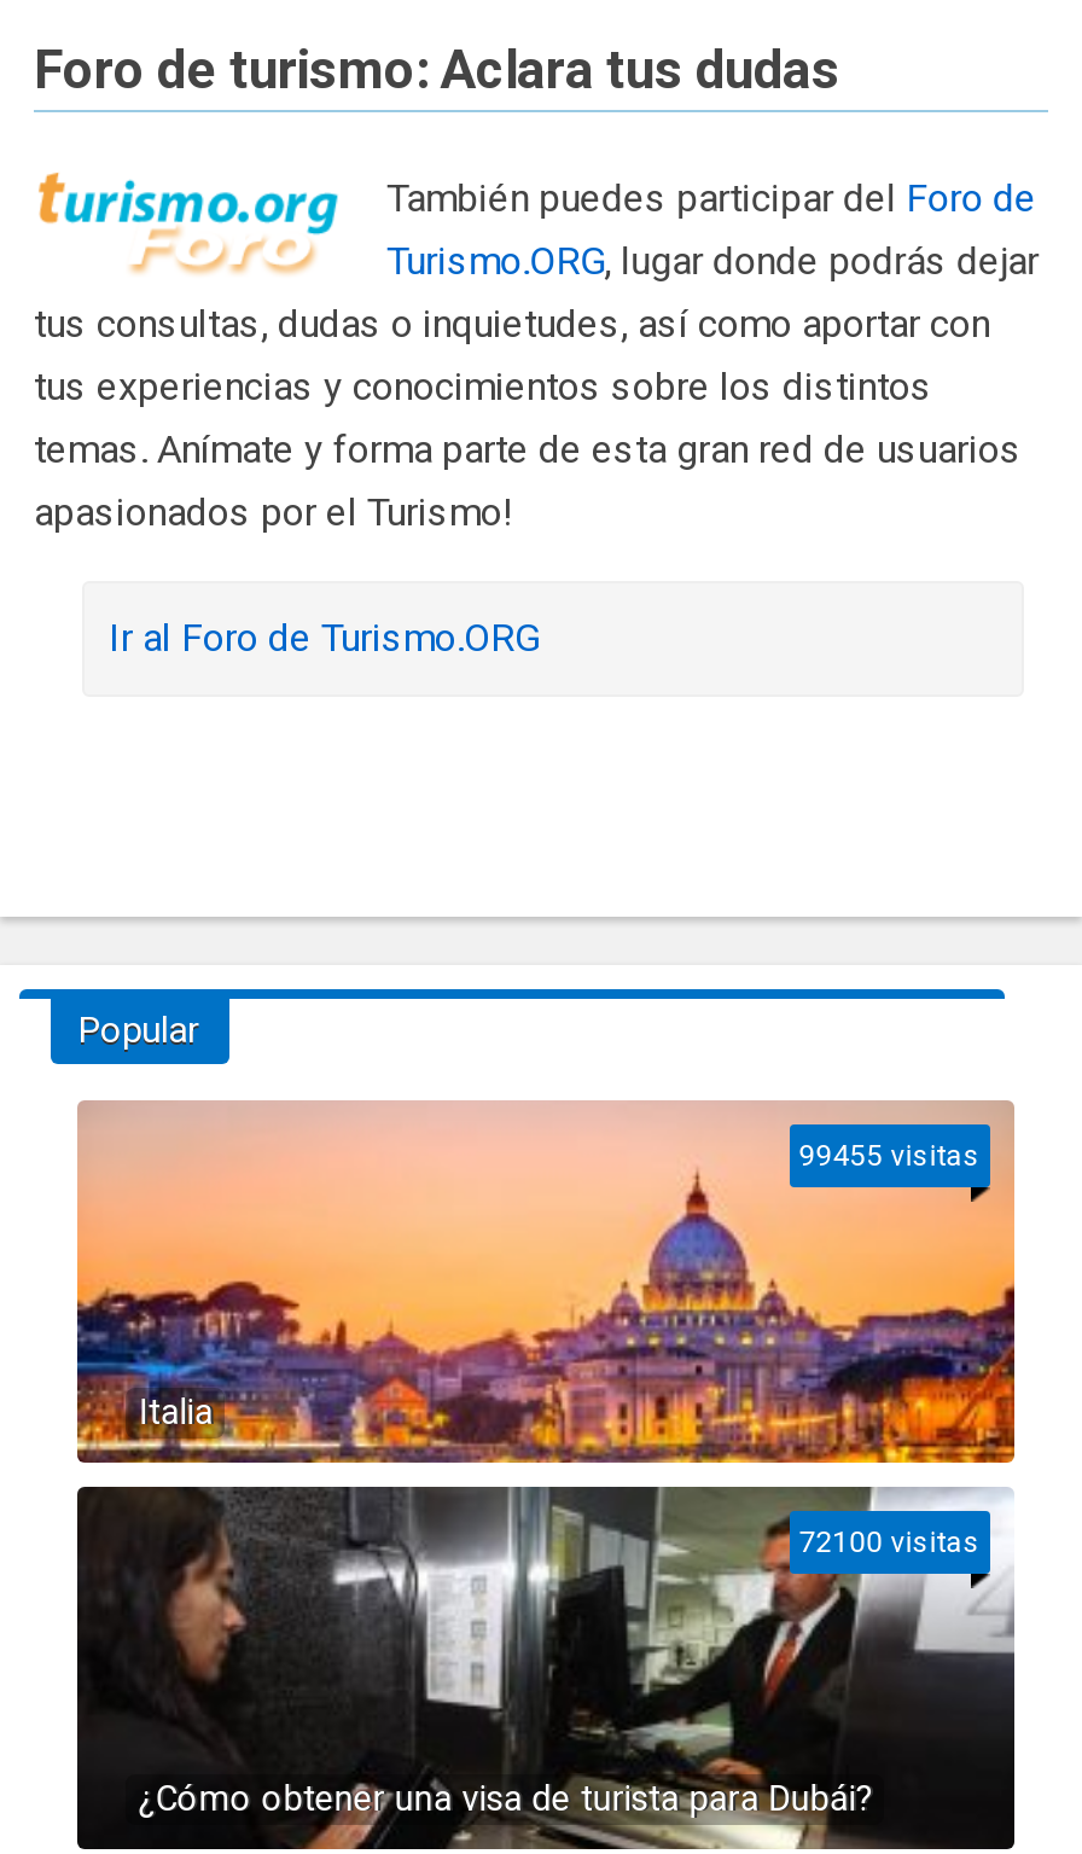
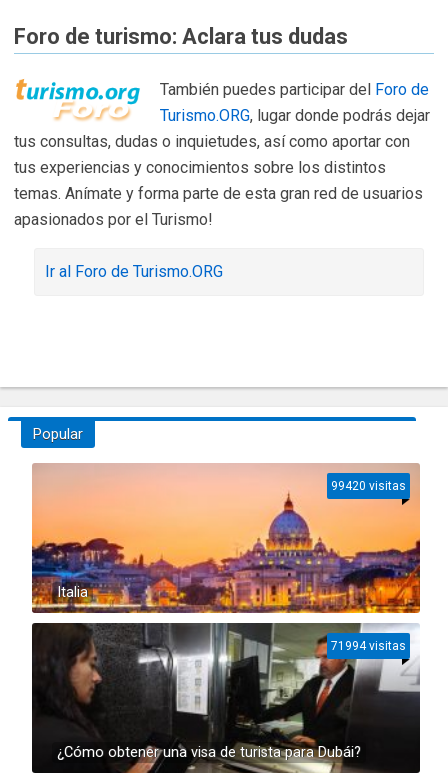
- 99455 visitas
+ 99420 visitas

- 72100 visitas
+ 71994 visitas
